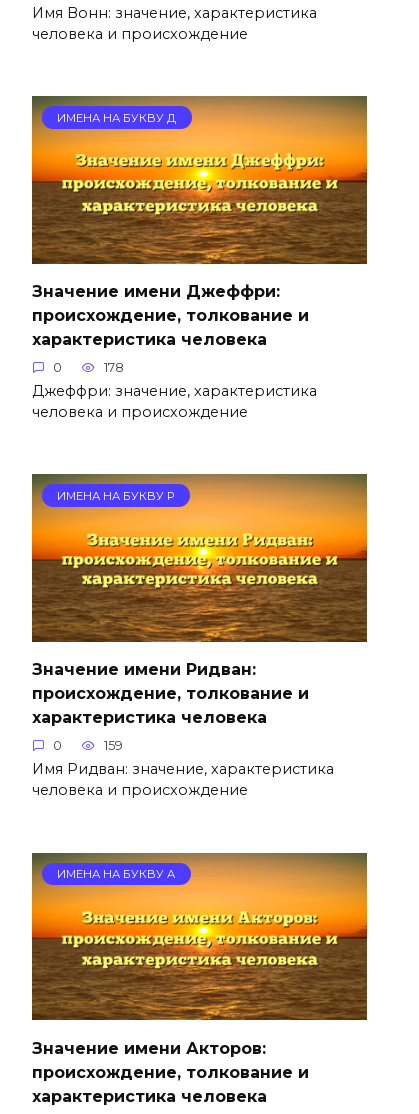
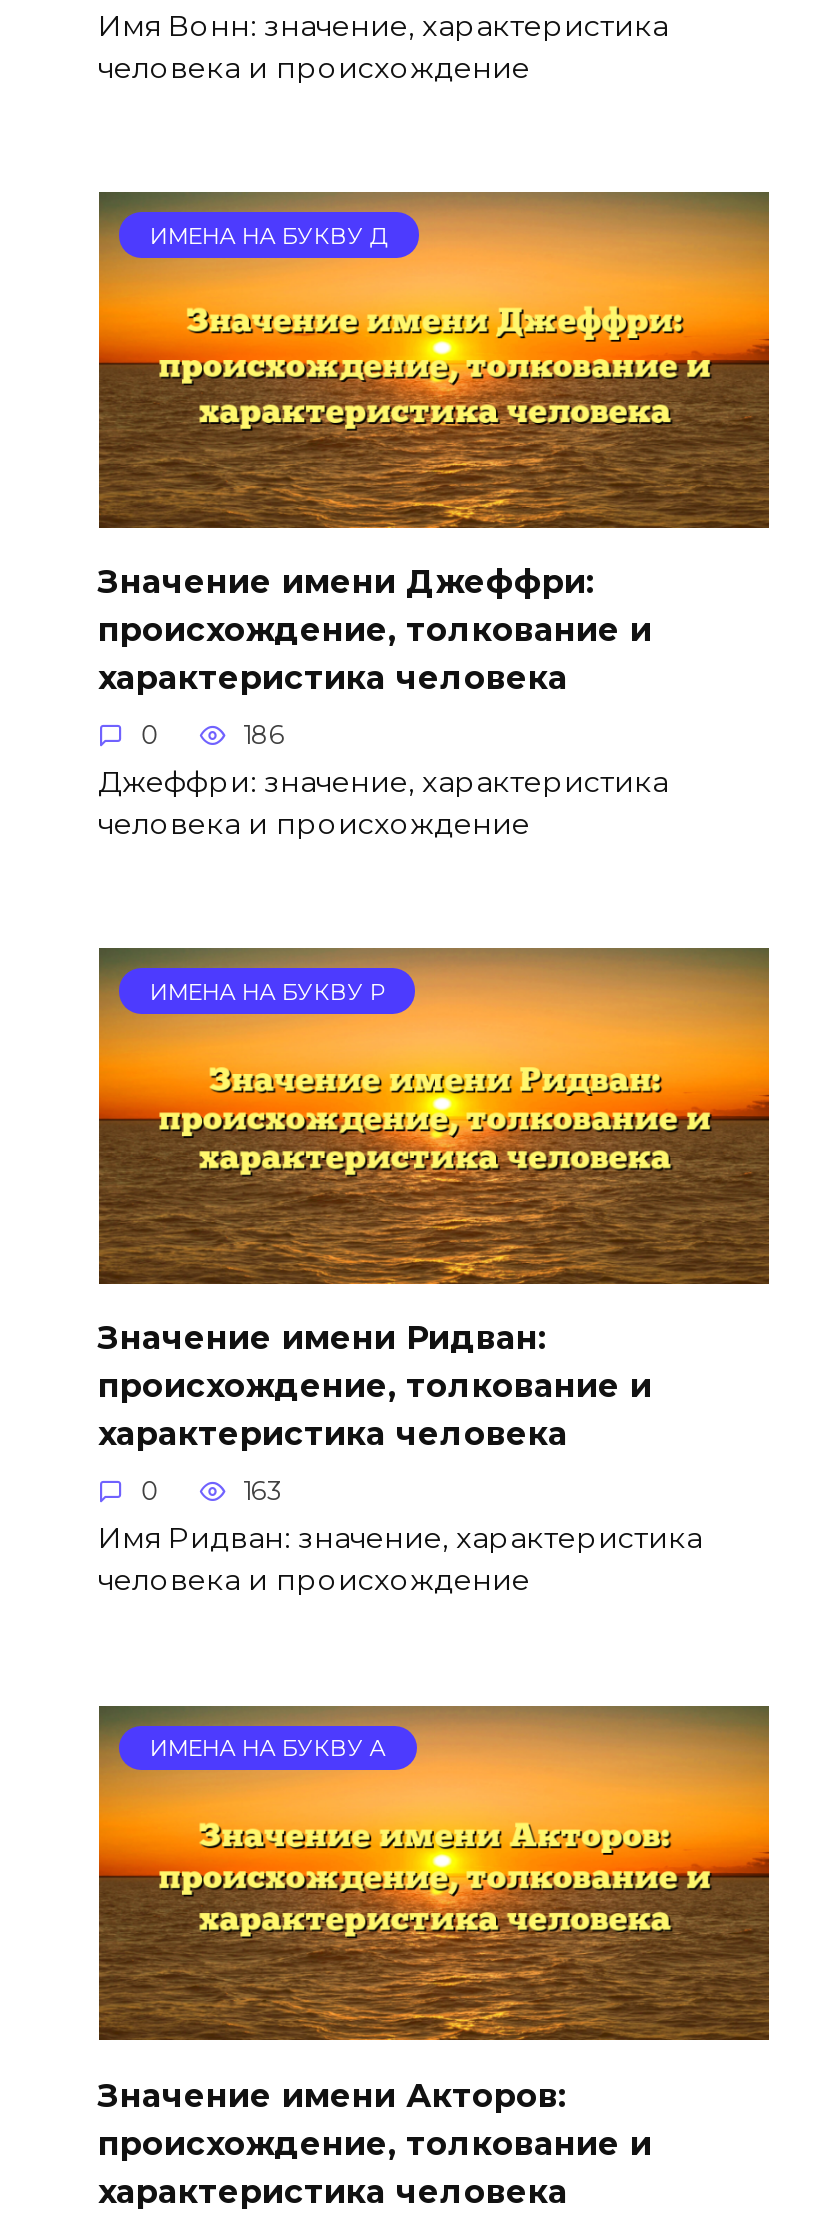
- 178
+ 186

- 159
+ 163
